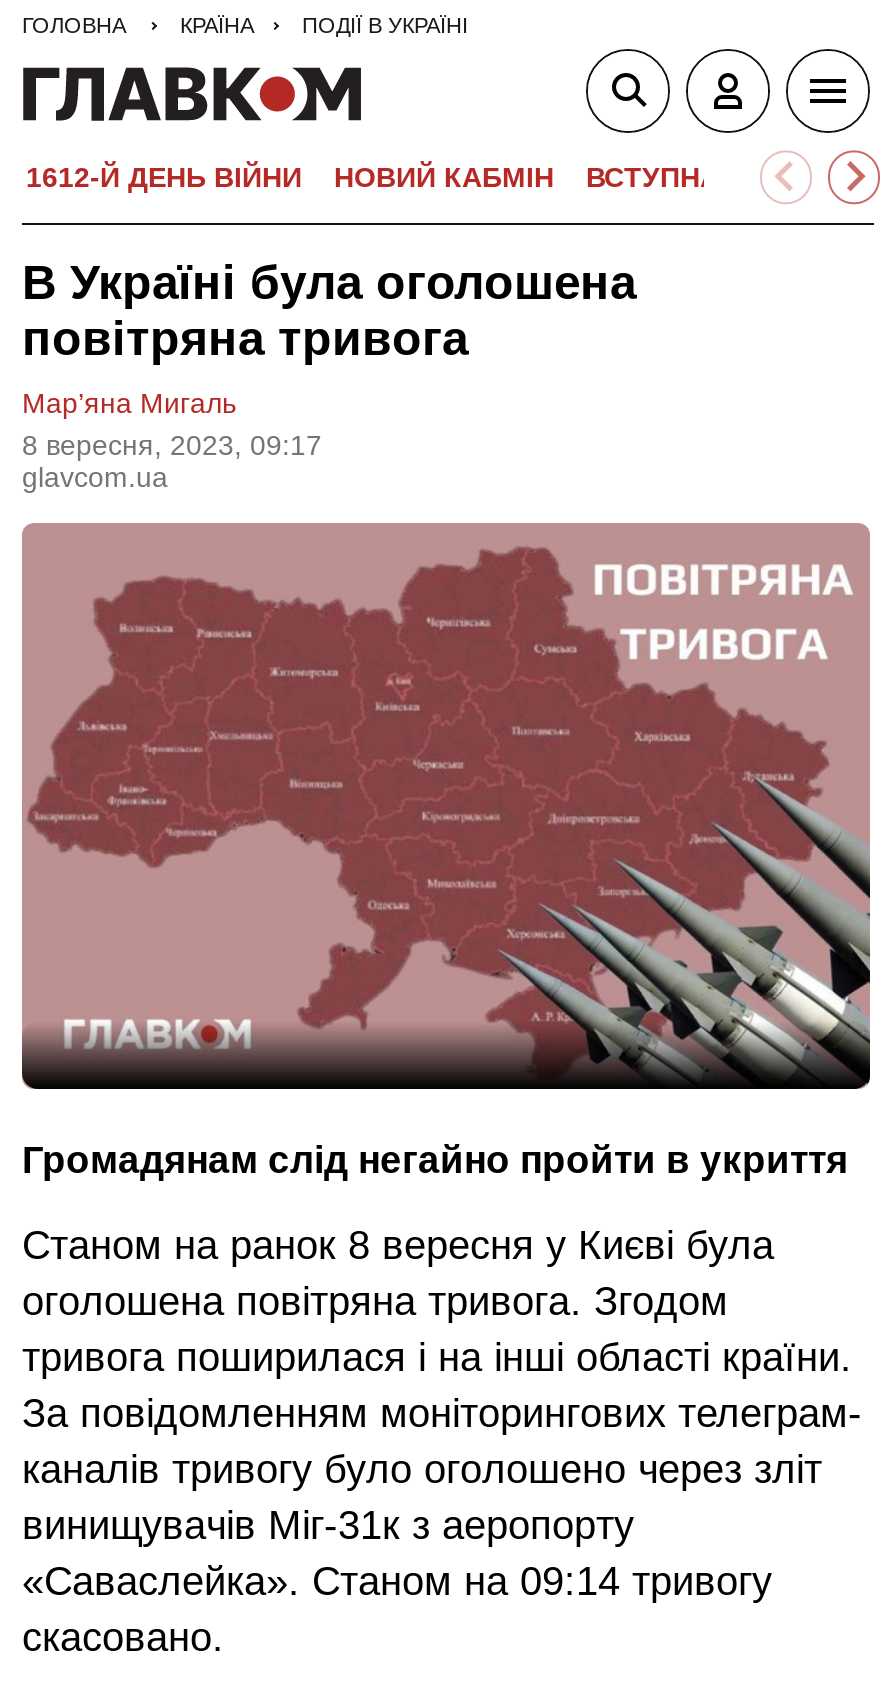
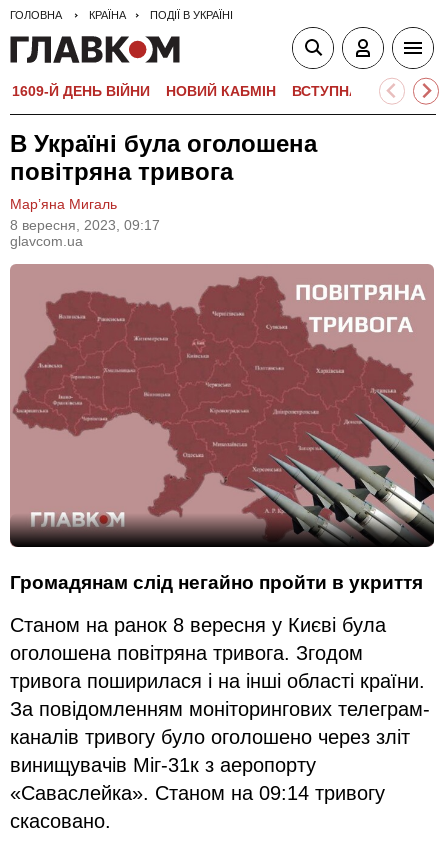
- 1612-Й ДЕНЬ ВІЙНИ
+ 1609-Й ДЕНЬ ВІЙНИ
